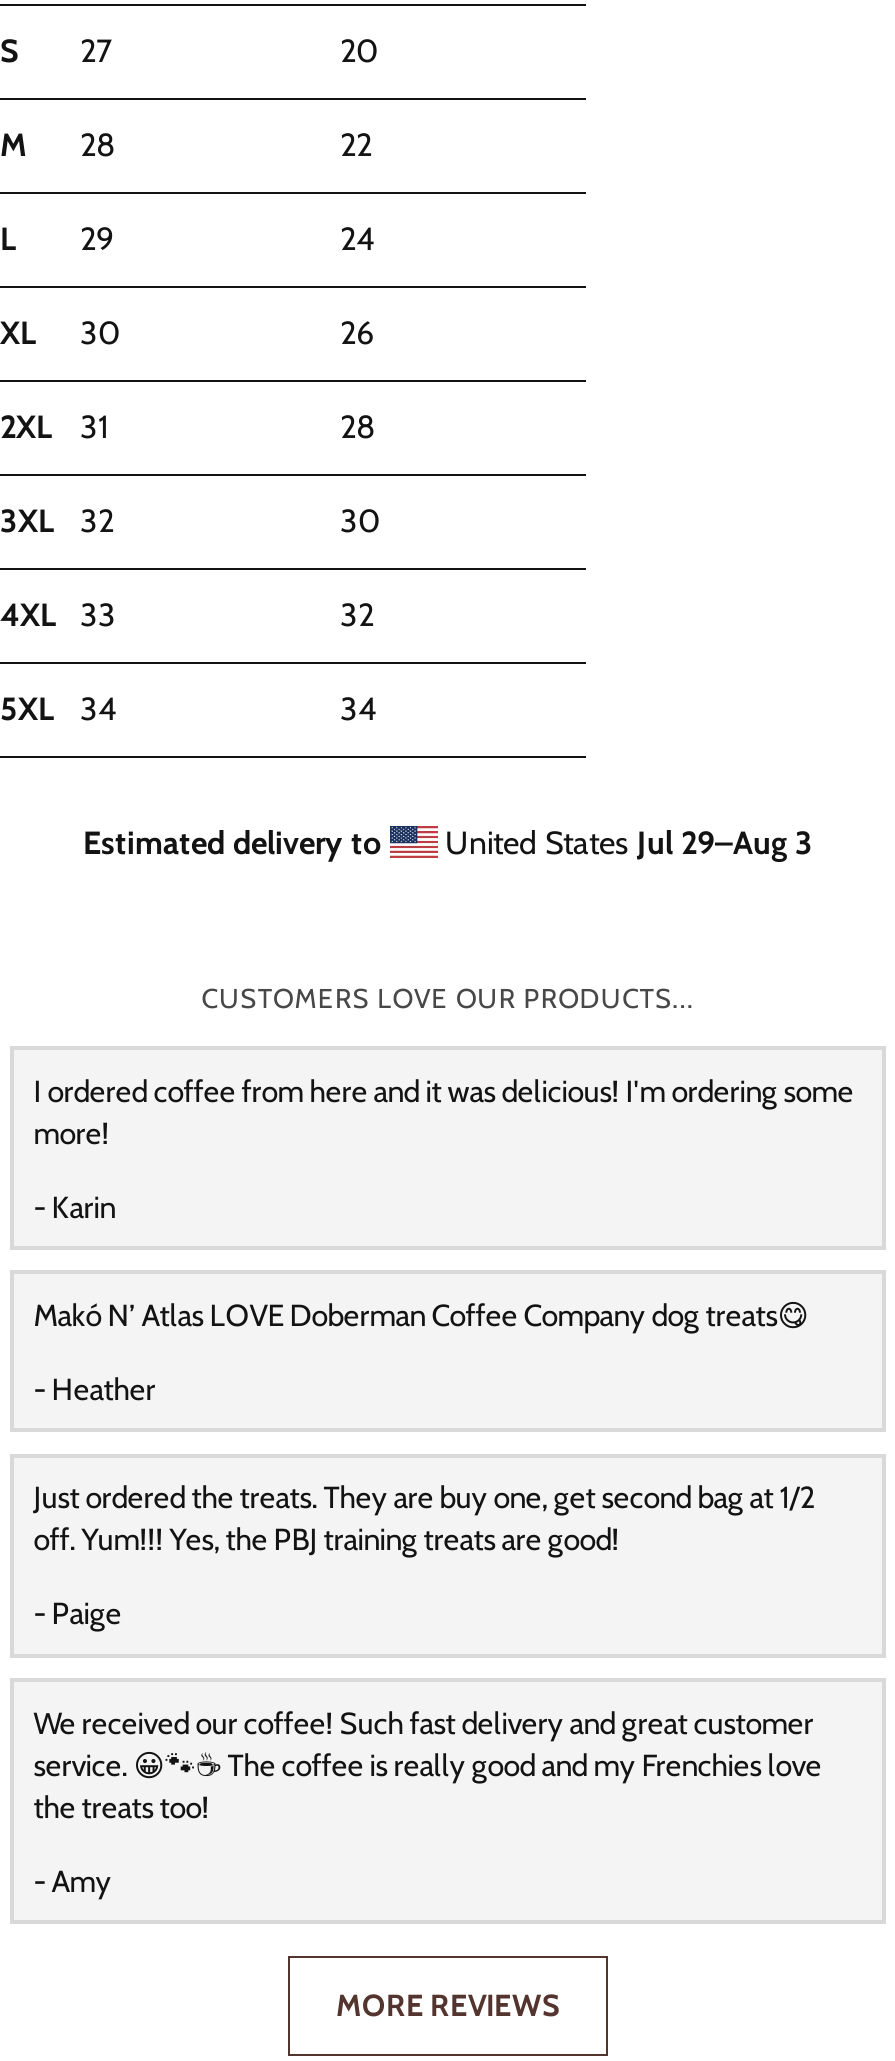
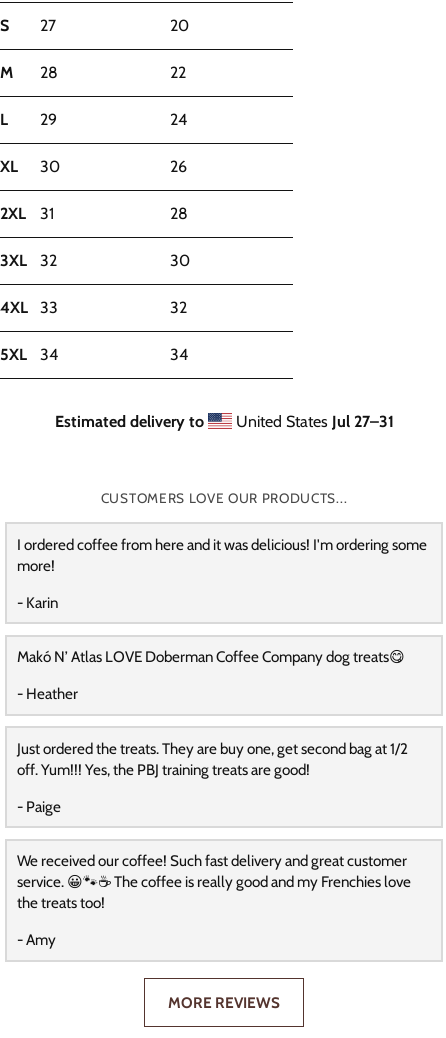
- United States Jul 29–Aug 3
+ United States Jul 27–31
